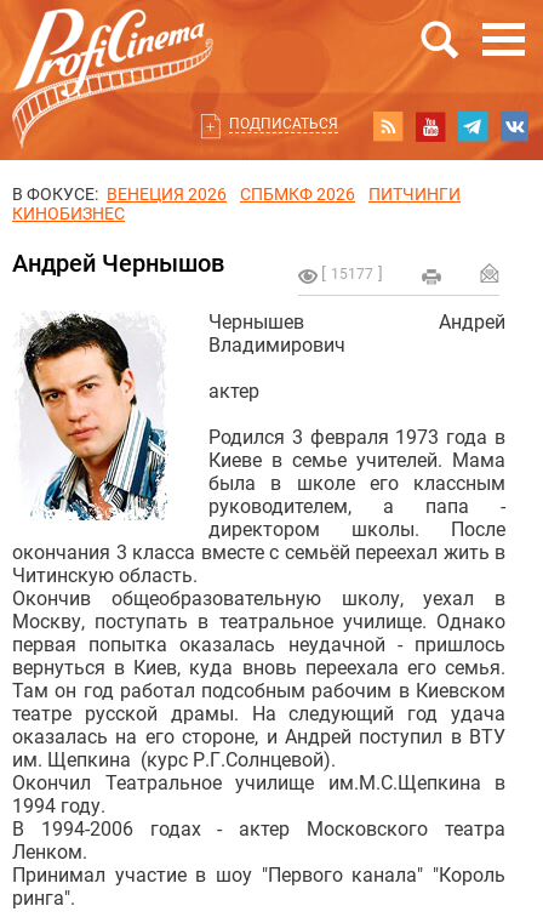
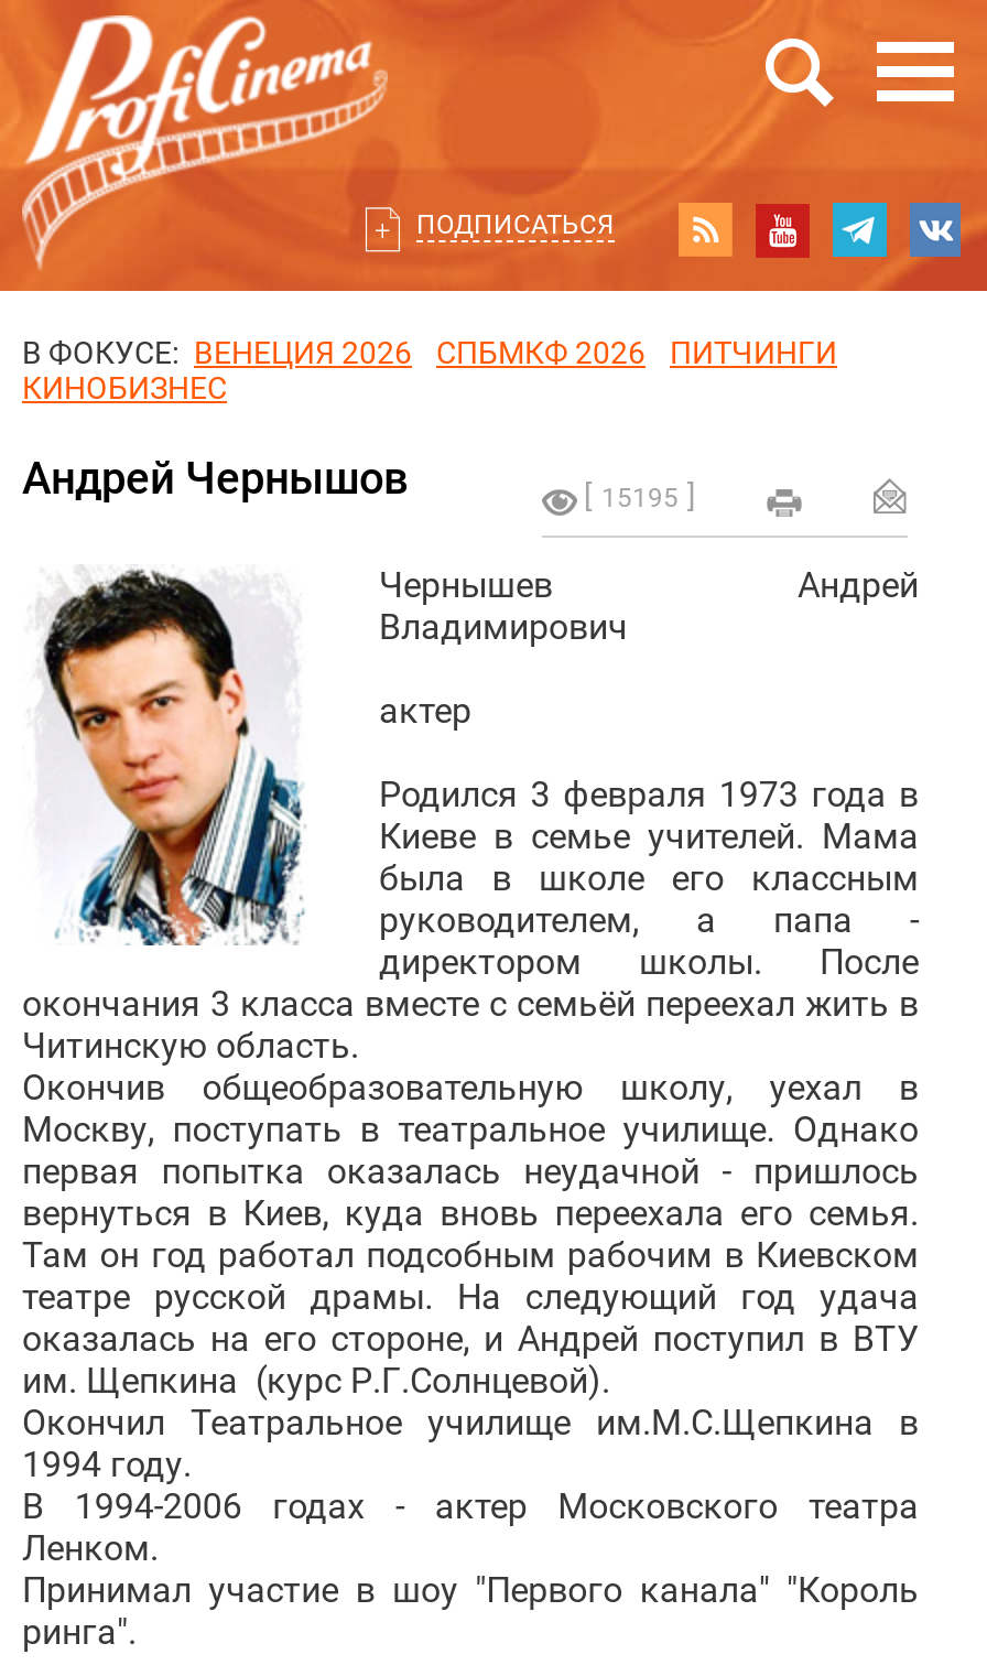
- 15177
+ 15195
